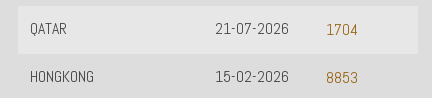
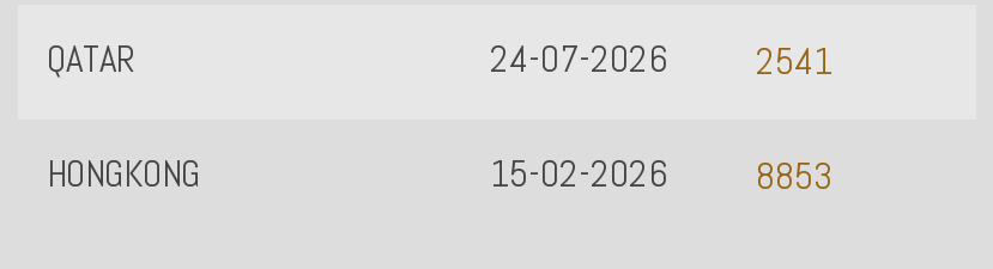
- 21-07-2026
+ 24-07-2026

- 1704
+ 2541
